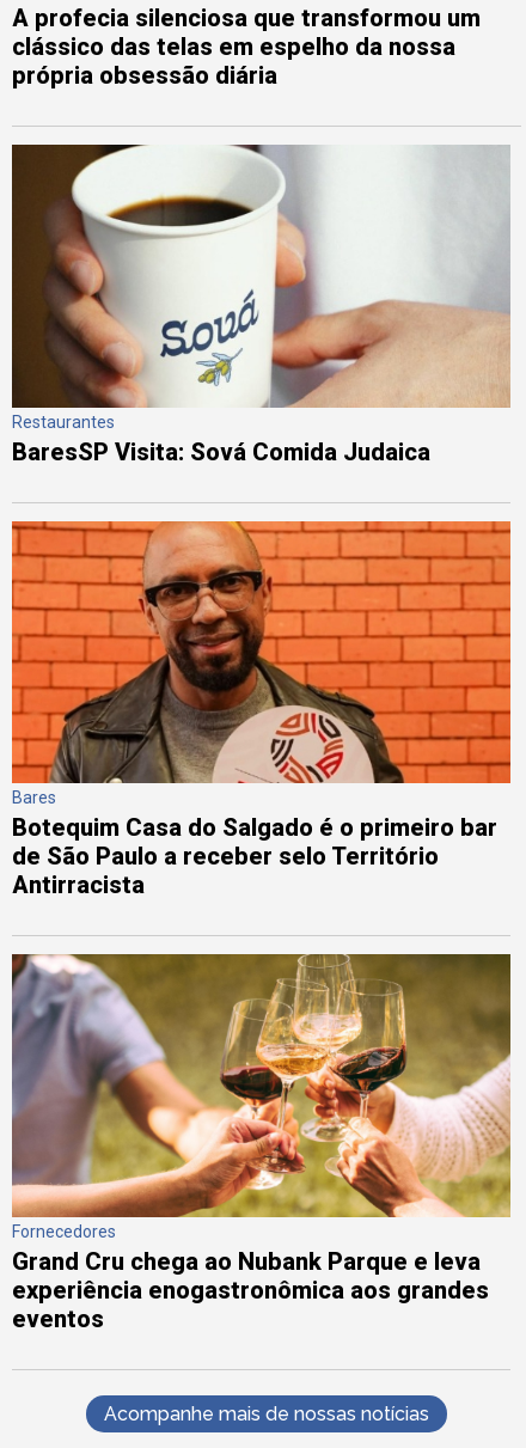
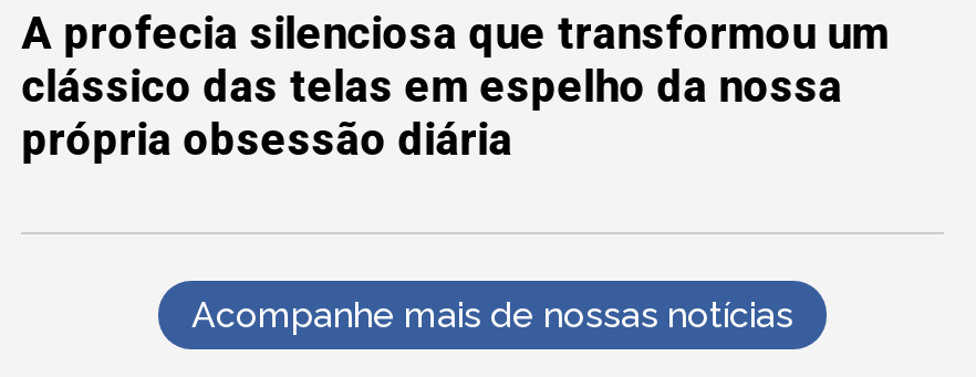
- [image]
- Restaurantes
- BaresSP Visita: Sová Comida Judaica

- [image]
- Bares
- Botequim Casa do Salgado é o primeiro bar
- de São Paulo a receber selo Território
- Antirracista

- [image]
- Fornecedores
- Grand Cru chega ao Nubank Parque e leva
- experiência enogastronômica aos grandes
- eventos
